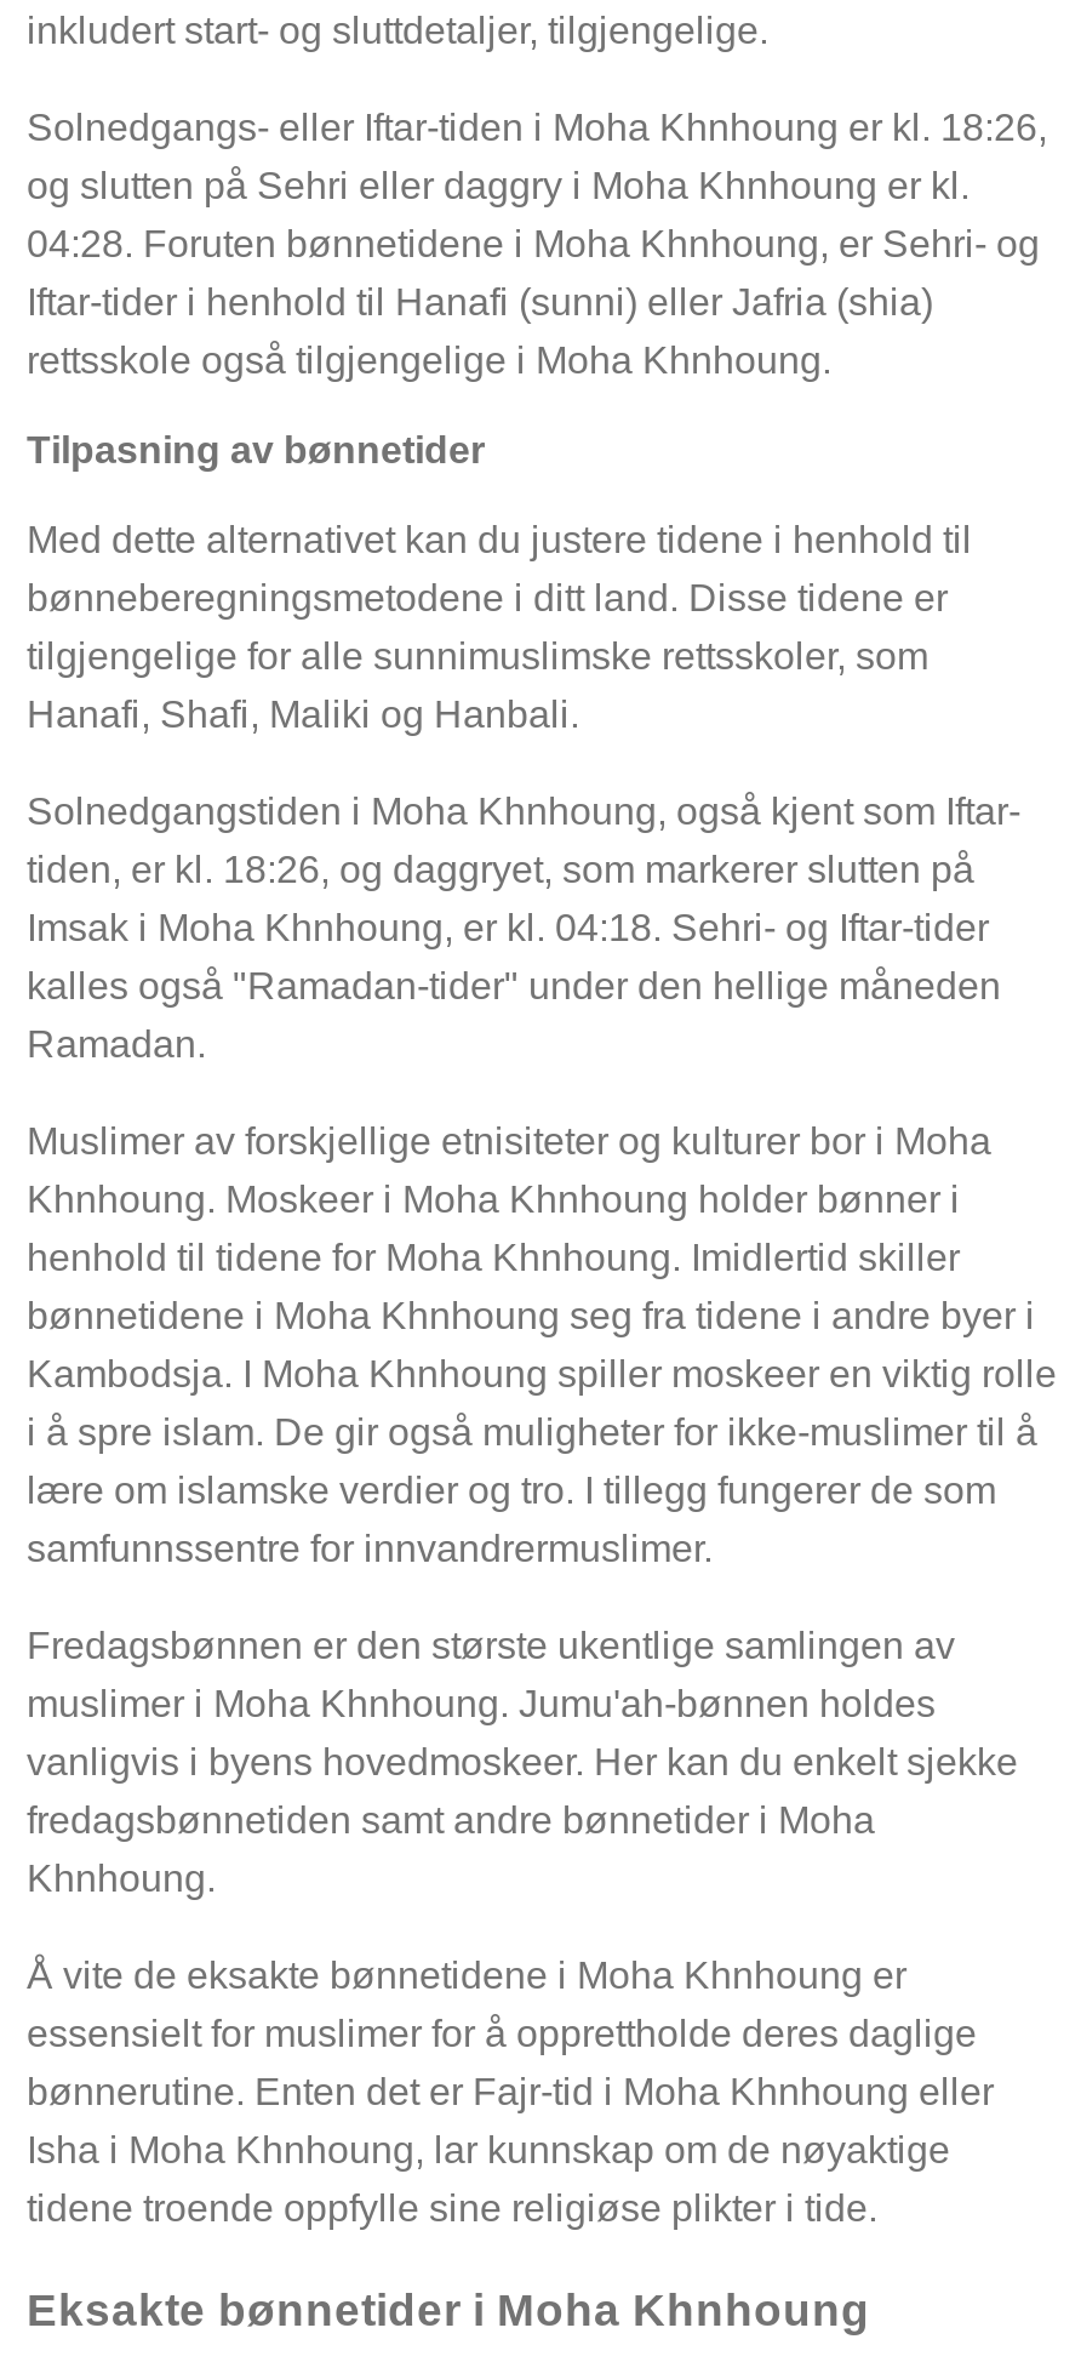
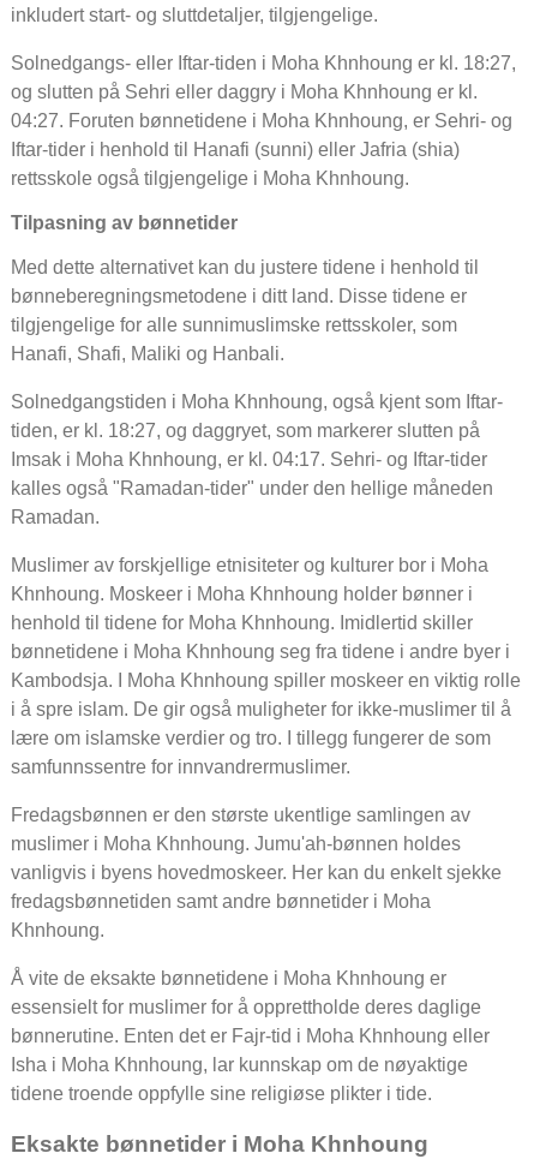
- Solnedgangs- eller Iftar-tiden i Moha Khnhoung er kl. 18:26,
+ Solnedgangs- eller Iftar-tiden i Moha Khnhoung er kl. 18:27,

- 04:28. Foruten bønnetidene i Moha Khnhoung, er Sehri- og
+ 04:27. Foruten bønnetidene i Moha Khnhoung, er Sehri- og

- tiden, er kl. 18:26, og daggryet, som markerer slutten på
+ tiden, er kl. 18:27, og daggryet, som markerer slutten på

- Imsak i Moha Khnhoung, er kl. 04:18. Sehri- og Iftar-tider
+ Imsak i Moha Khnhoung, er kl. 04:17. Sehri- og Iftar-tider
